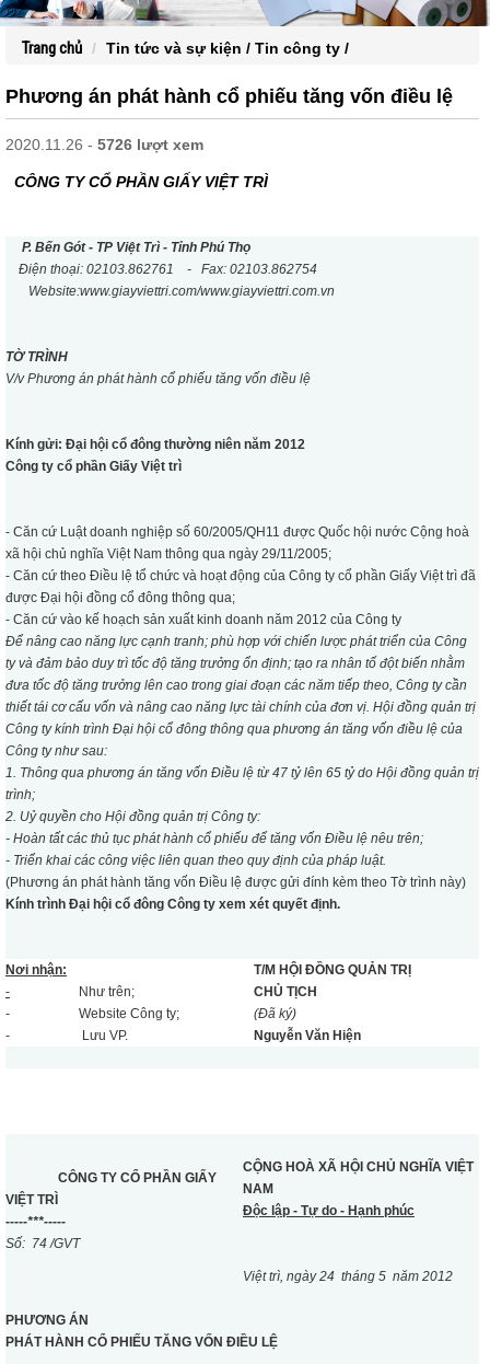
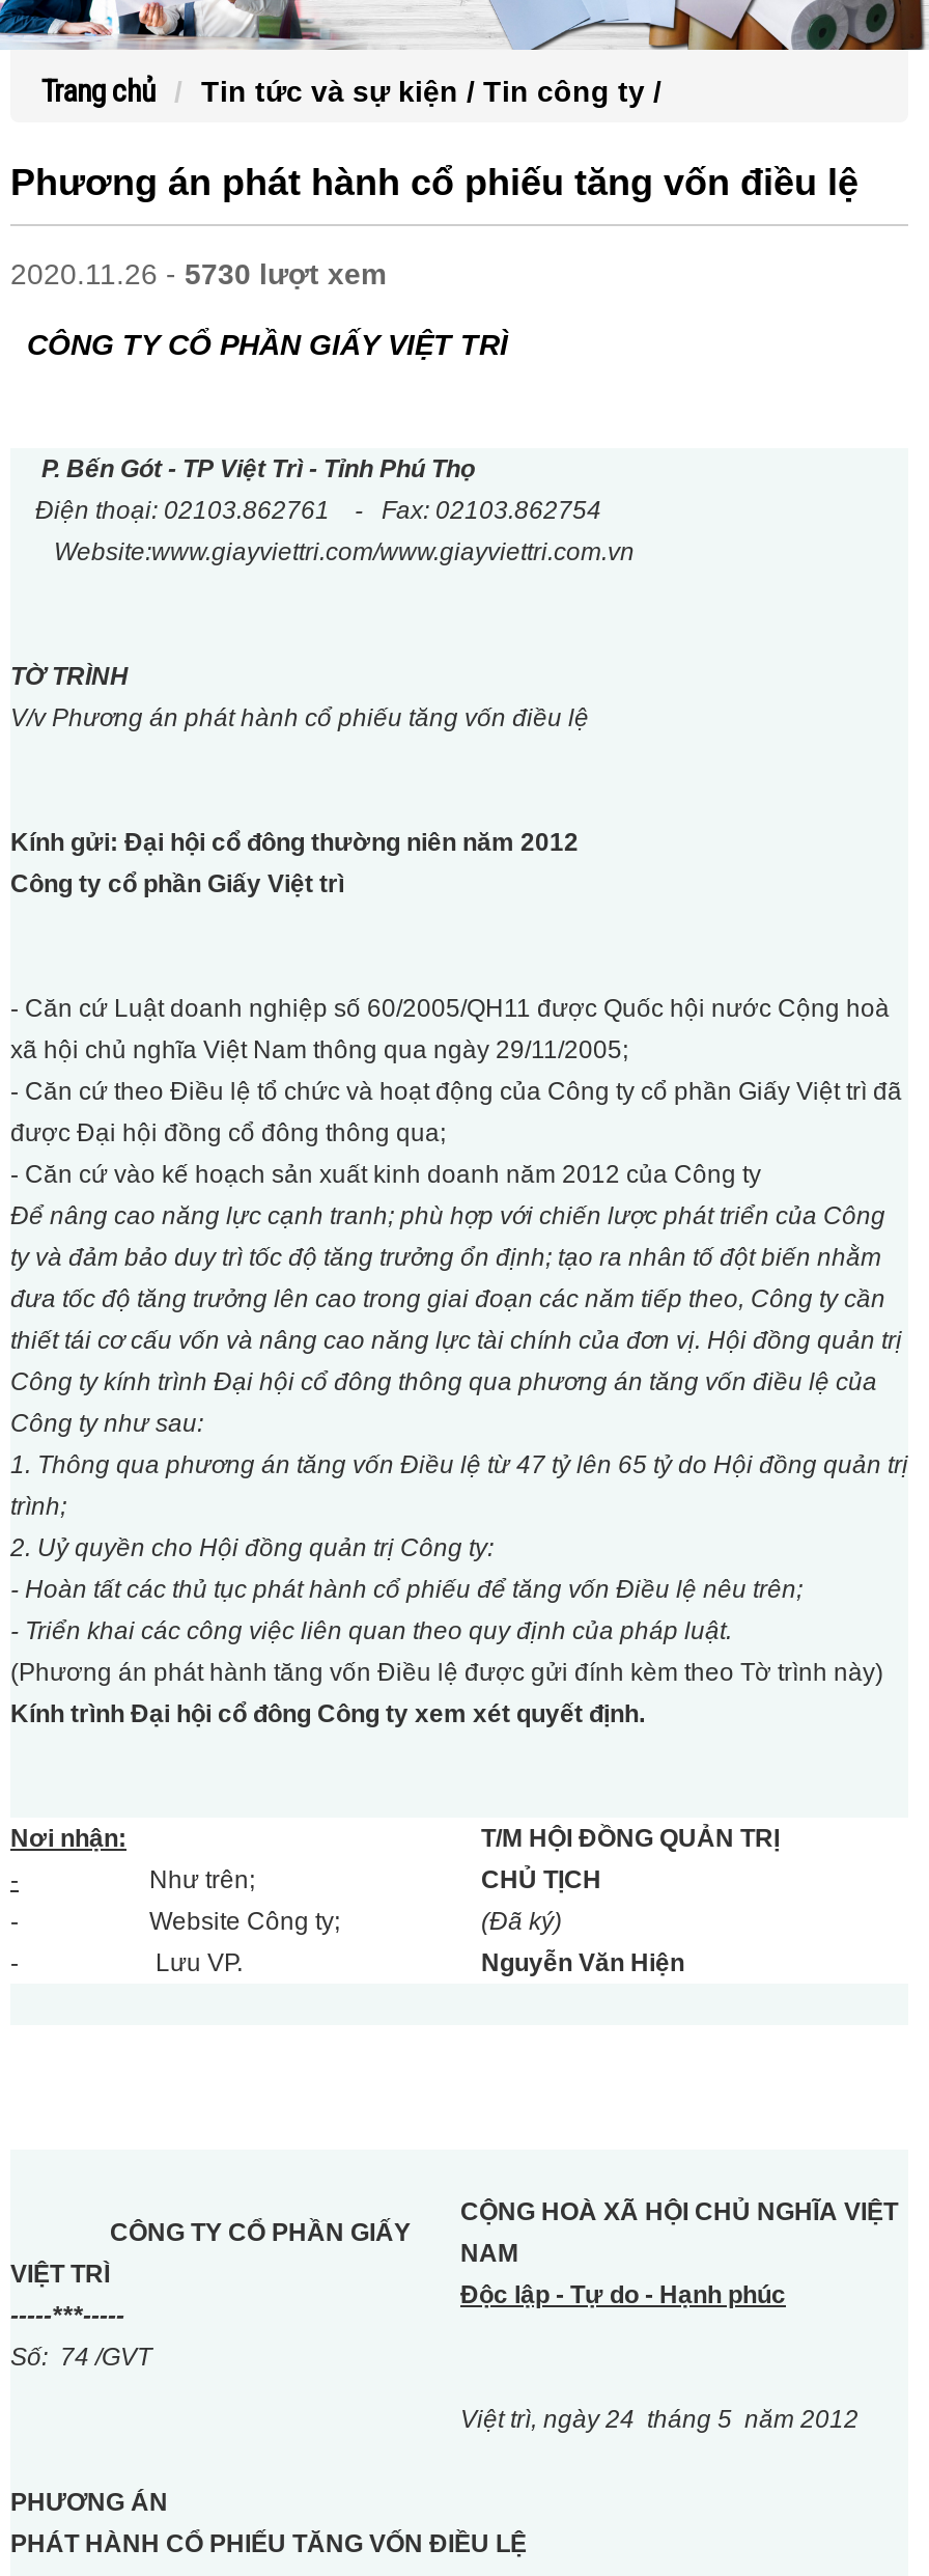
- 2020.11.26 - 5726 lượt xem
+ 2020.11.26 - 5730 lượt xem
